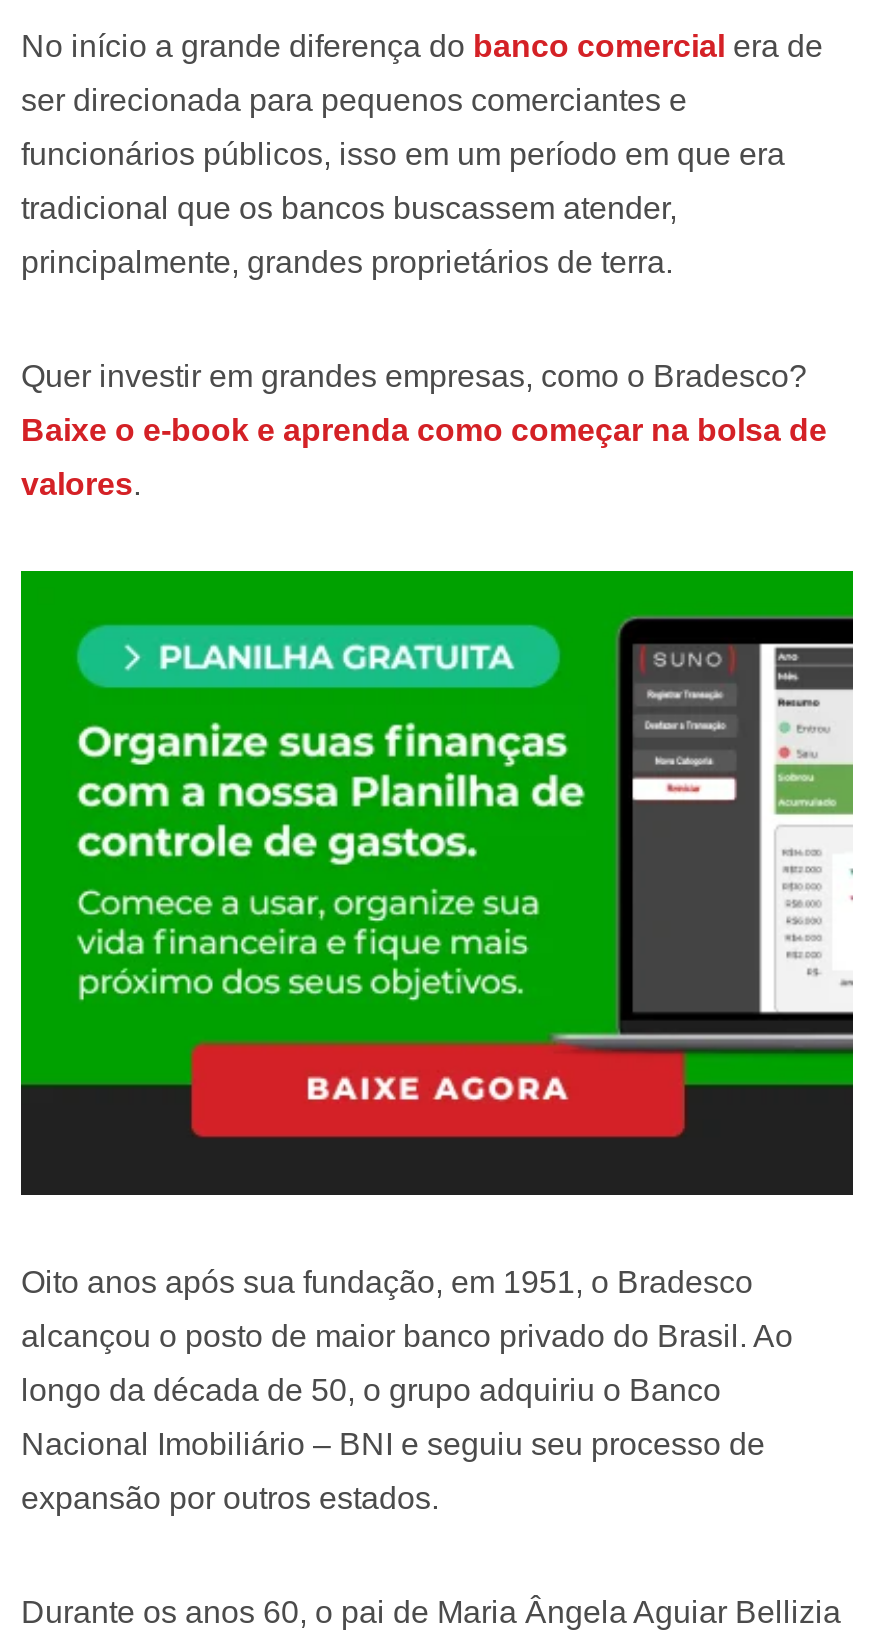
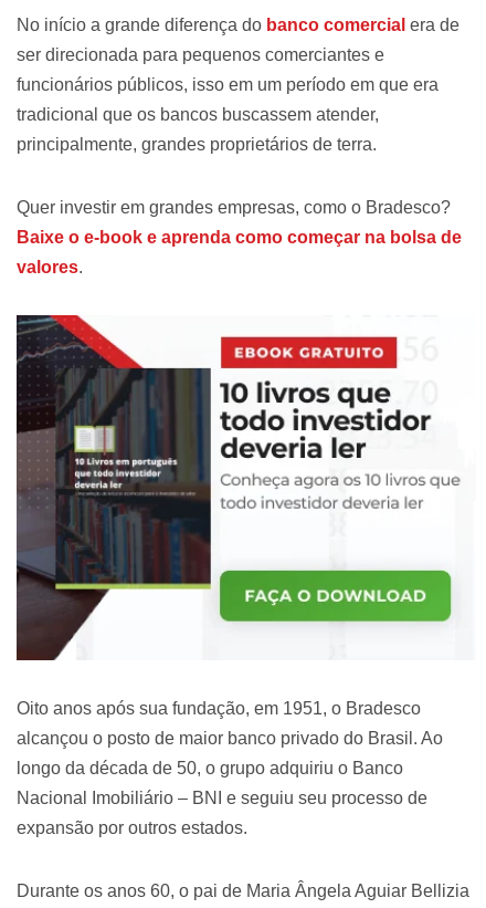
- [image]
+ [image]
